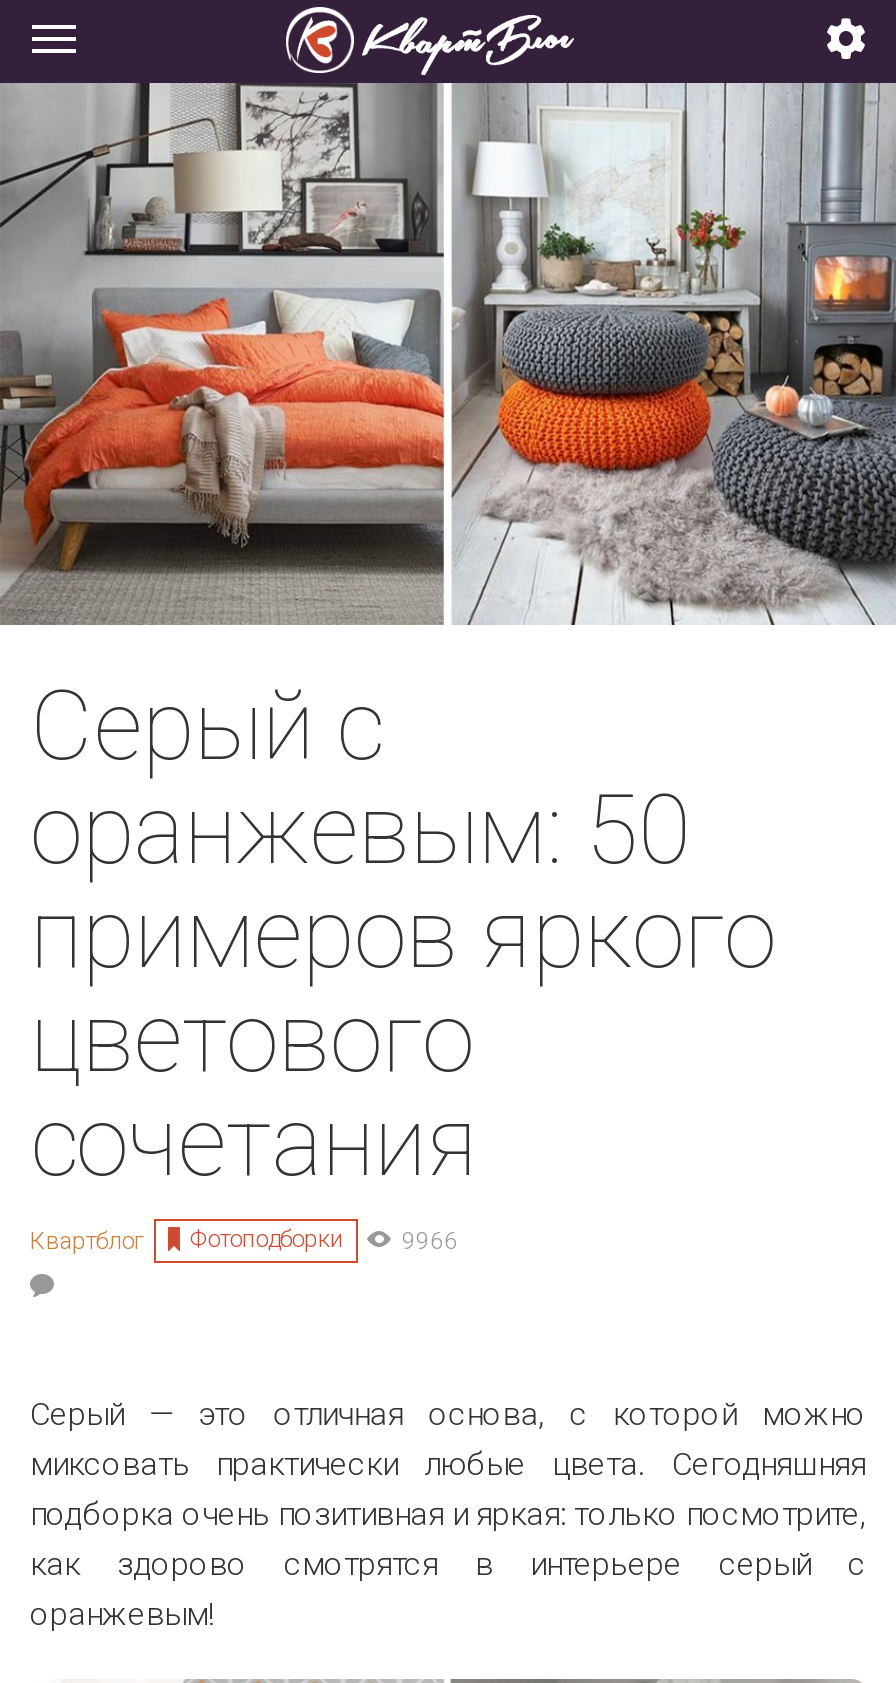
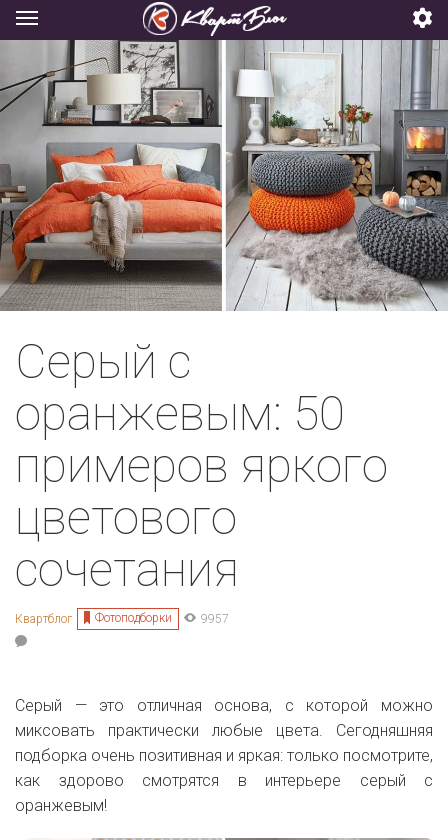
- 9966
+ 9957
